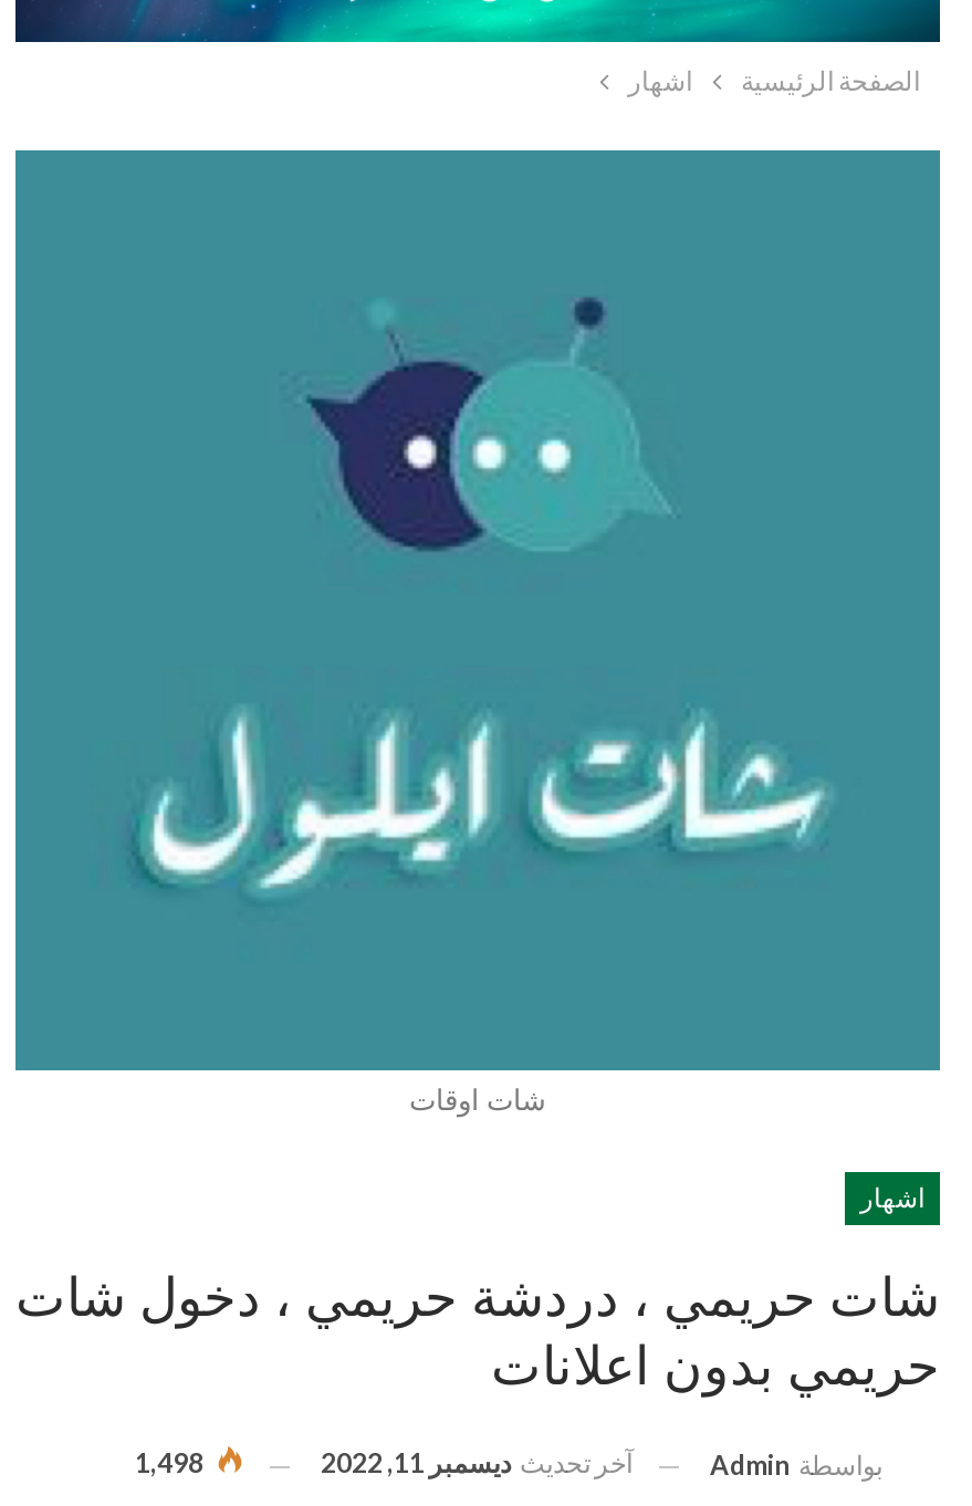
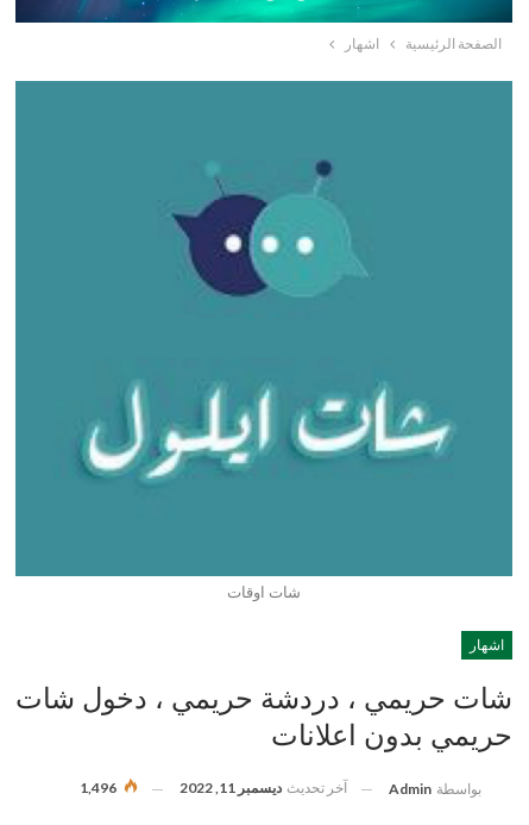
- 1,498
+ 1,496
